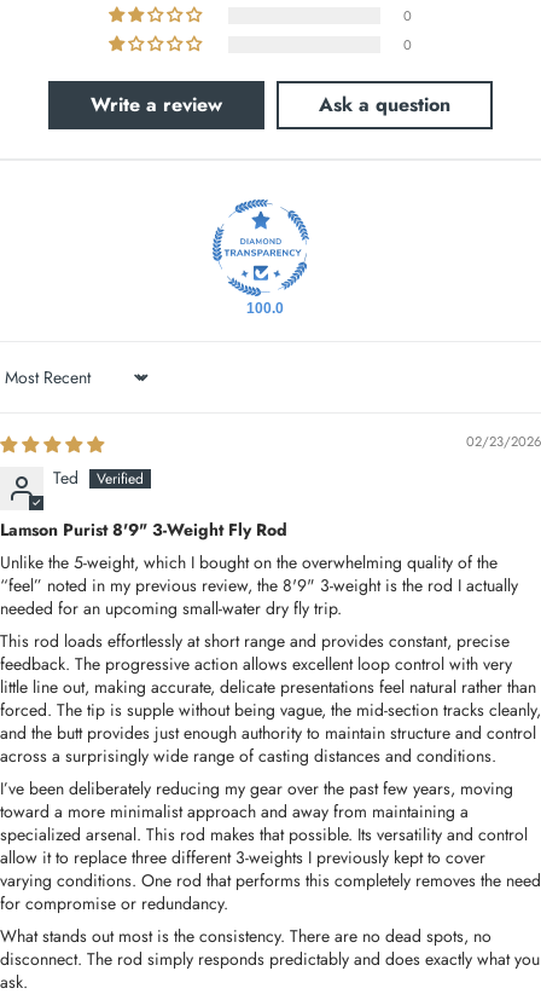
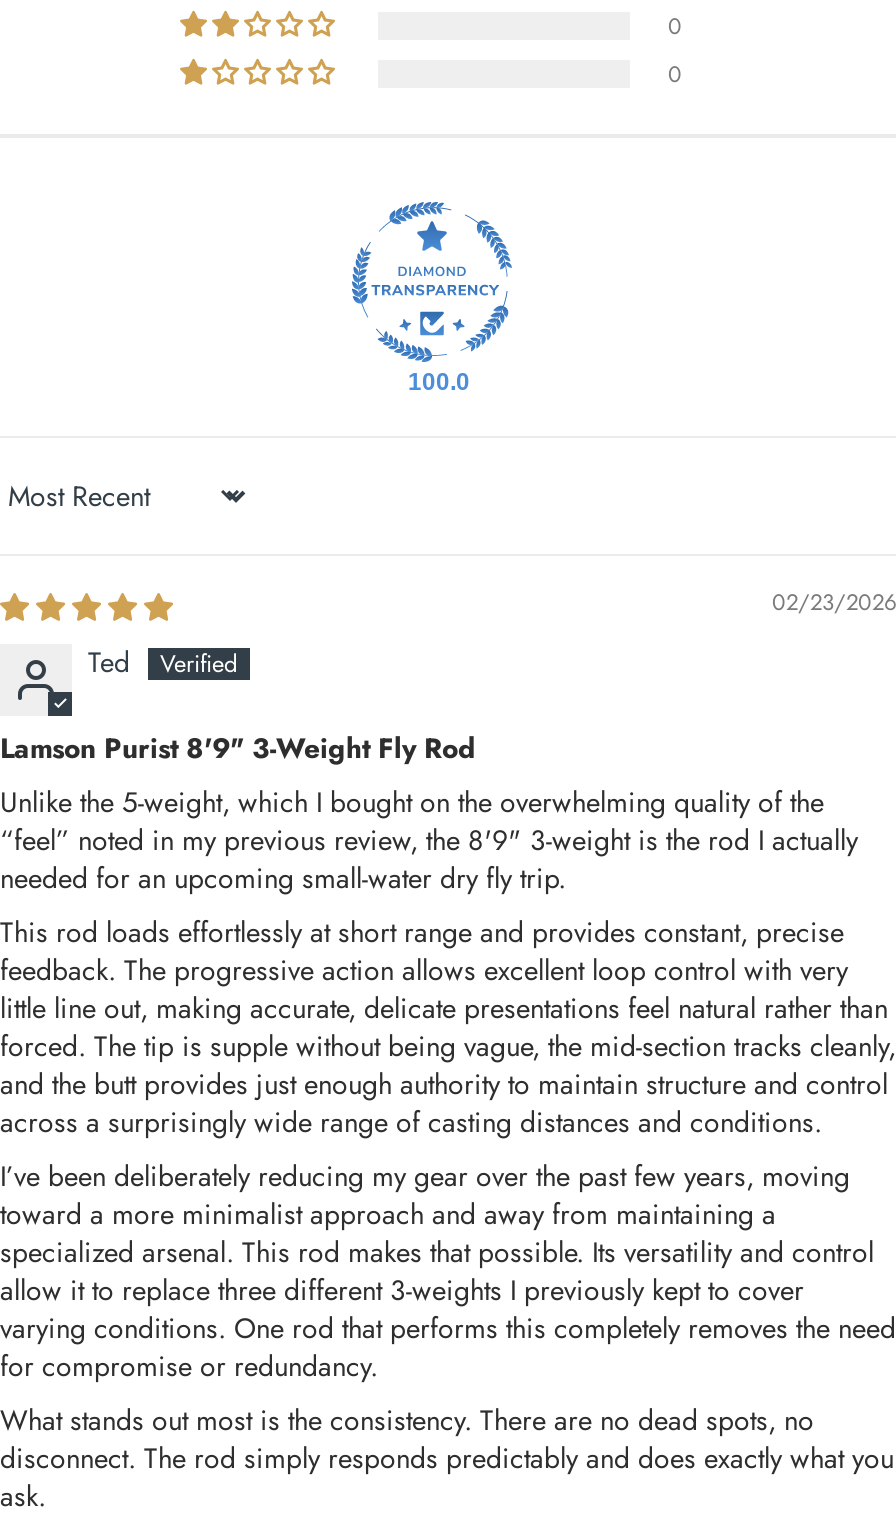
- Write a review
- Ask a question
